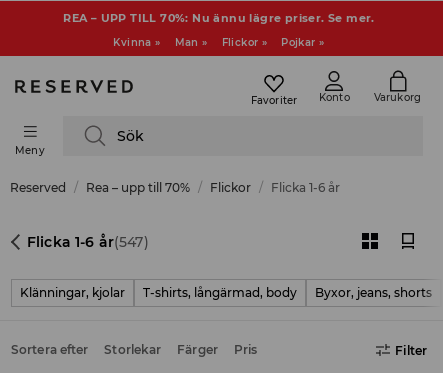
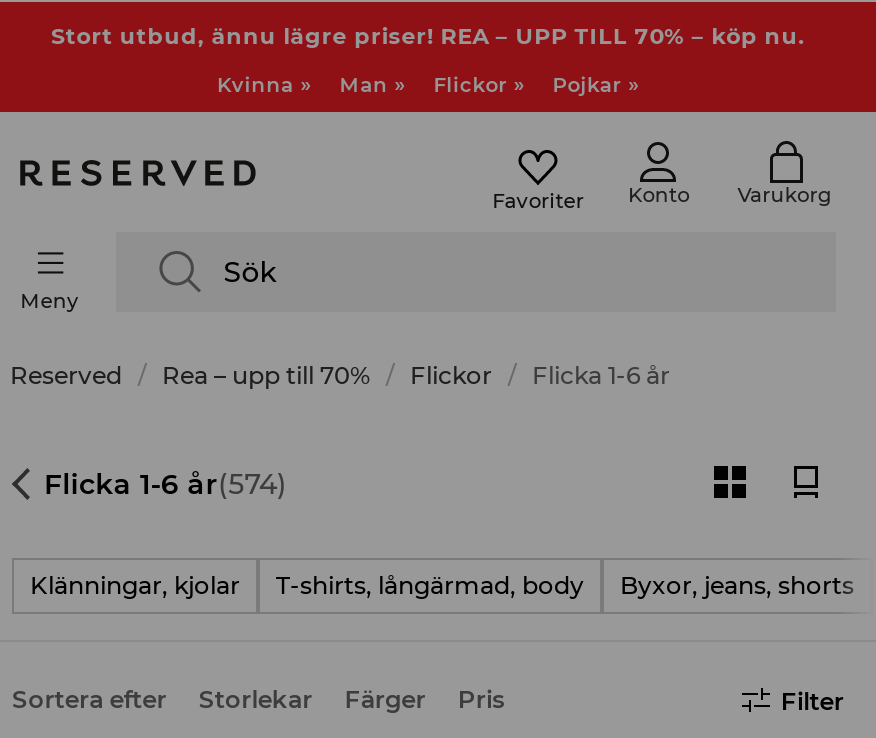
- REA – UPP TILL 70%: Nu ännu lägre priser. Se mer.
+ Stort utbud, ännu lägre priser! REA – UPP TILL 70% – köp nu.

- Flicka 1-6 år(547)
+ Flicka 1-6 år(574)
